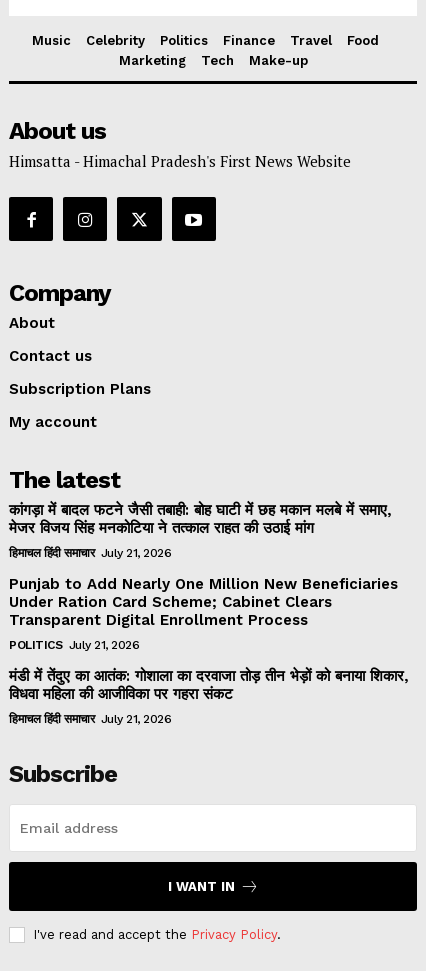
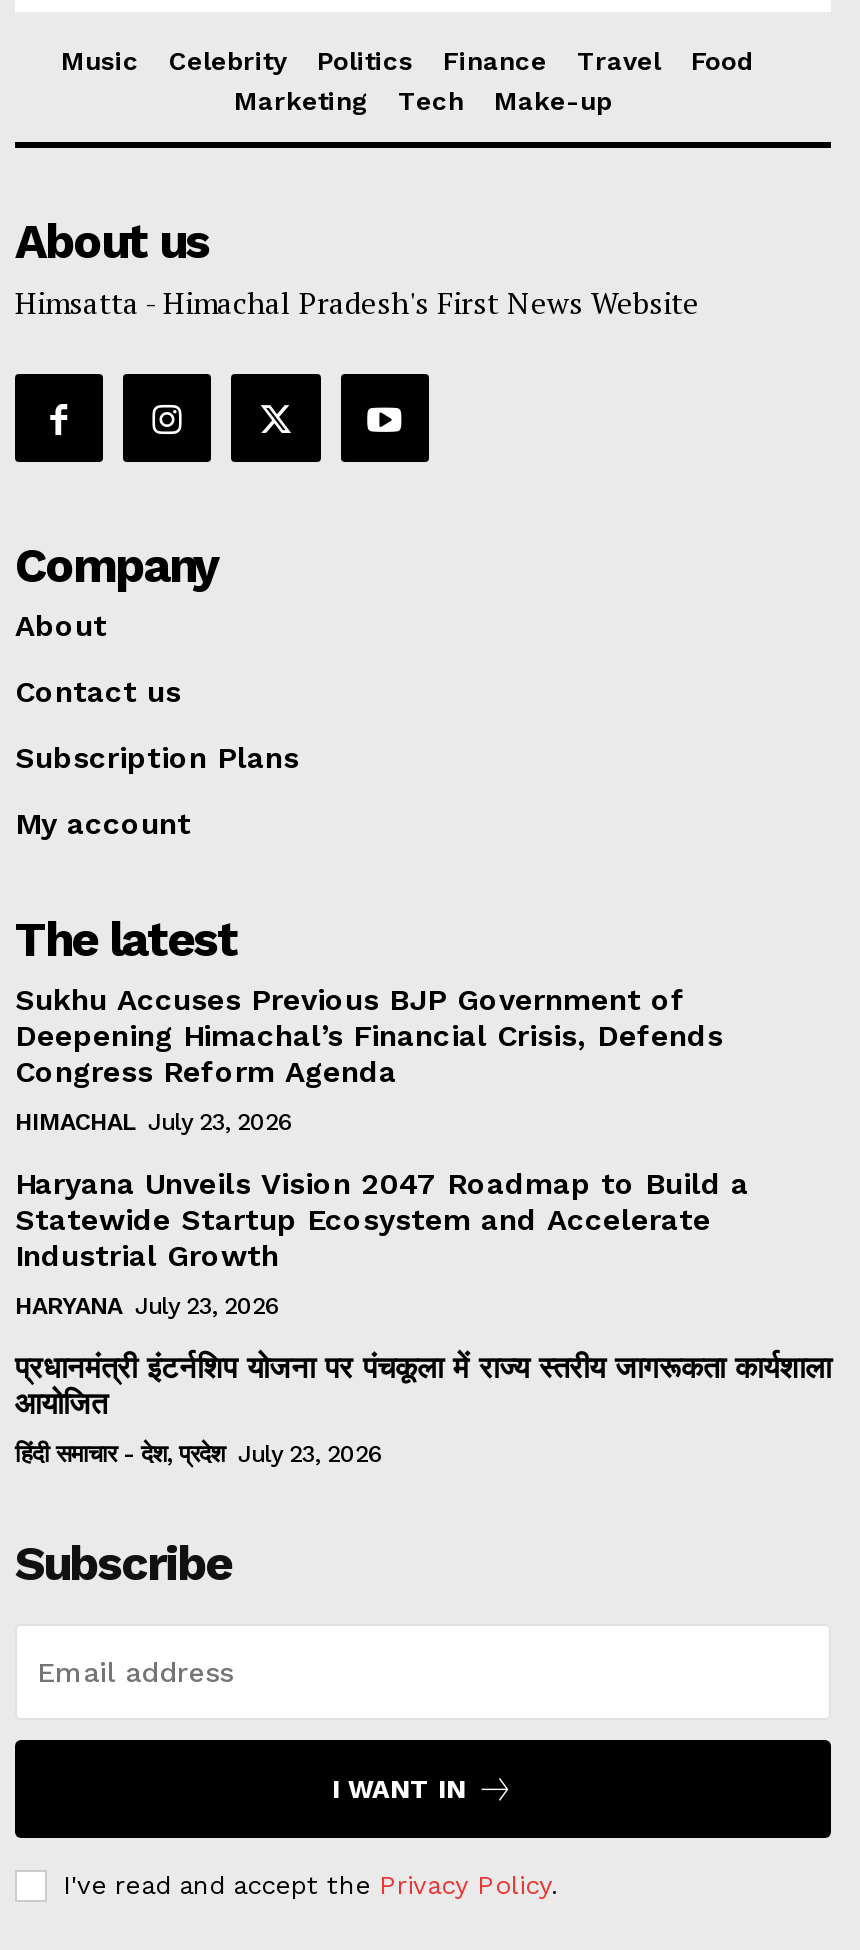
- कांगड़ा में बादल फटने जैसी तबाही: बोह घाटी में छह मकान मलबे में समाए,
- मेजर विजय सिंह मनकोटिया ने तत्काल राहत की उठाई मांग
+ Sukhu Accuses Previous BJP Government of
+ Deepening Himachal’s Financial Crisis, Defends
+ Congress Reform Agenda

- हिमाचल हिंदी समाचार July 21, 2026
+ HIMACHAL July 23, 2026

- Punjab to Add Nearly One Million New Beneficiaries
- Under Ration Card Scheme; Cabinet Clears
- Transparent Digital Enrollment Process
+ Haryana Unveils Vision 2047 Roadmap to Build a
+ Statewide Startup Ecosystem and Accelerate
+ Industrial Growth

- POLITICS July 21, 2026
+ HARYANA July 23, 2026

- मंडी में तेंदुए का आतंक: गोशाला का दरवाजा तोड़ तीन भेड़ों को बनाया शिकार,
- विधवा महिला की आजीविका पर गहरा संकट
+ प्रधानमंत्री इंटर्नशिप योजना पर पंचकूला में राज्य स्तरीय जागरूकता कार्यशाला
+ आयोजित

- हिमाचल हिंदी समाचार July 21, 2026
+ हिंदी समाचार - देश, प्रदेश July 23, 2026
